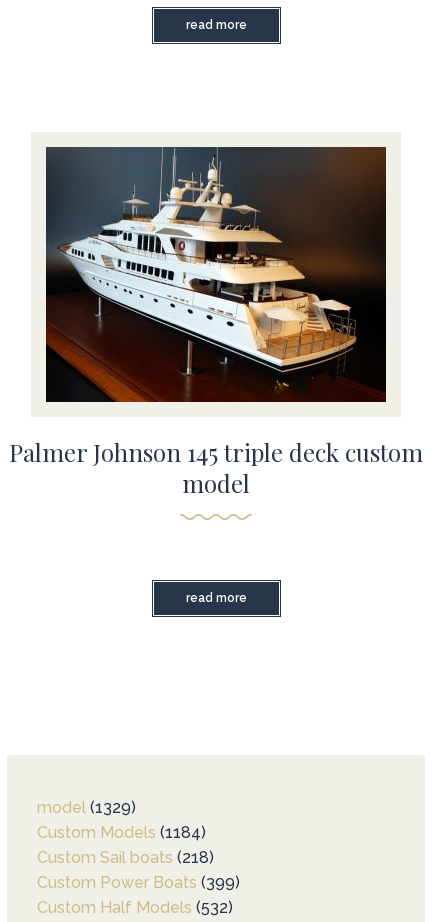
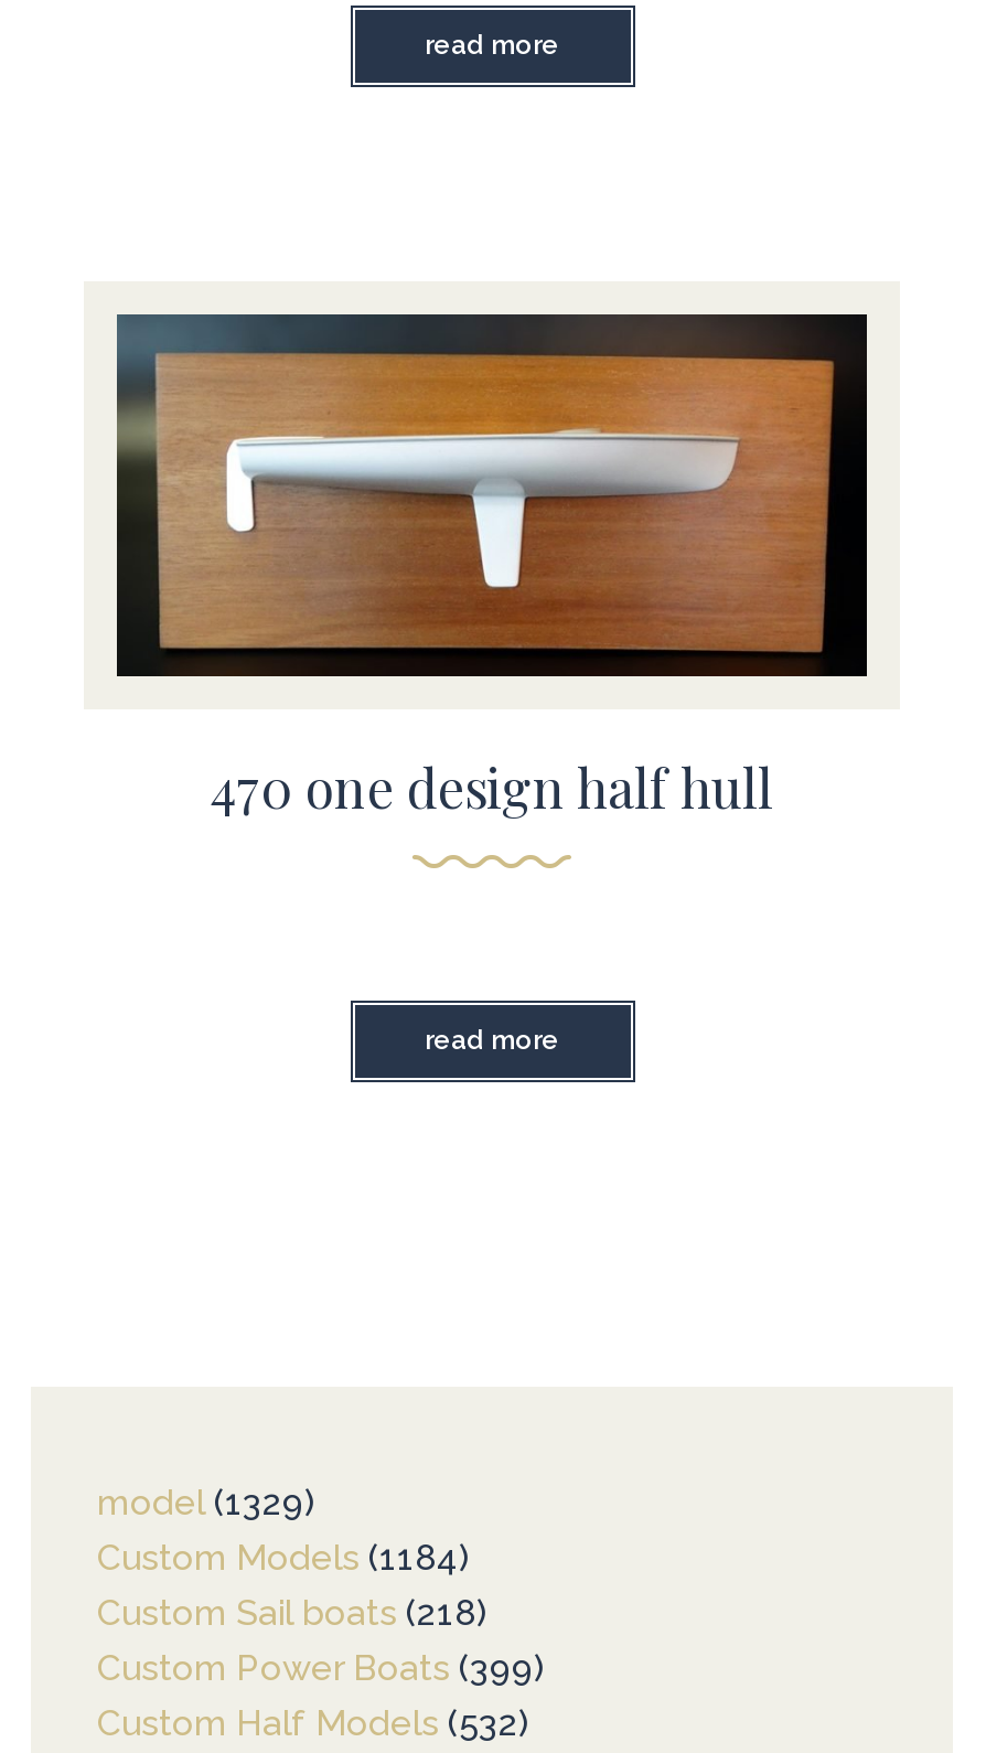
- [image]
- Palmer Johnson 145 triple deck custom
- model
+ [image]
+ 470 one design half hull
